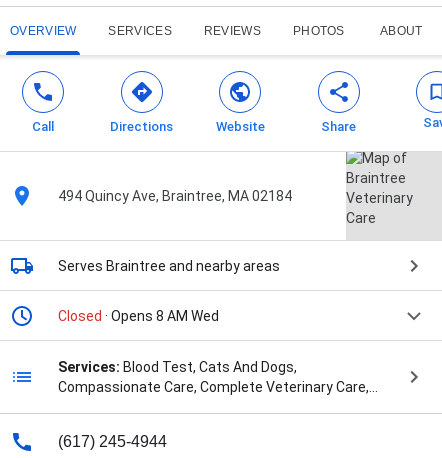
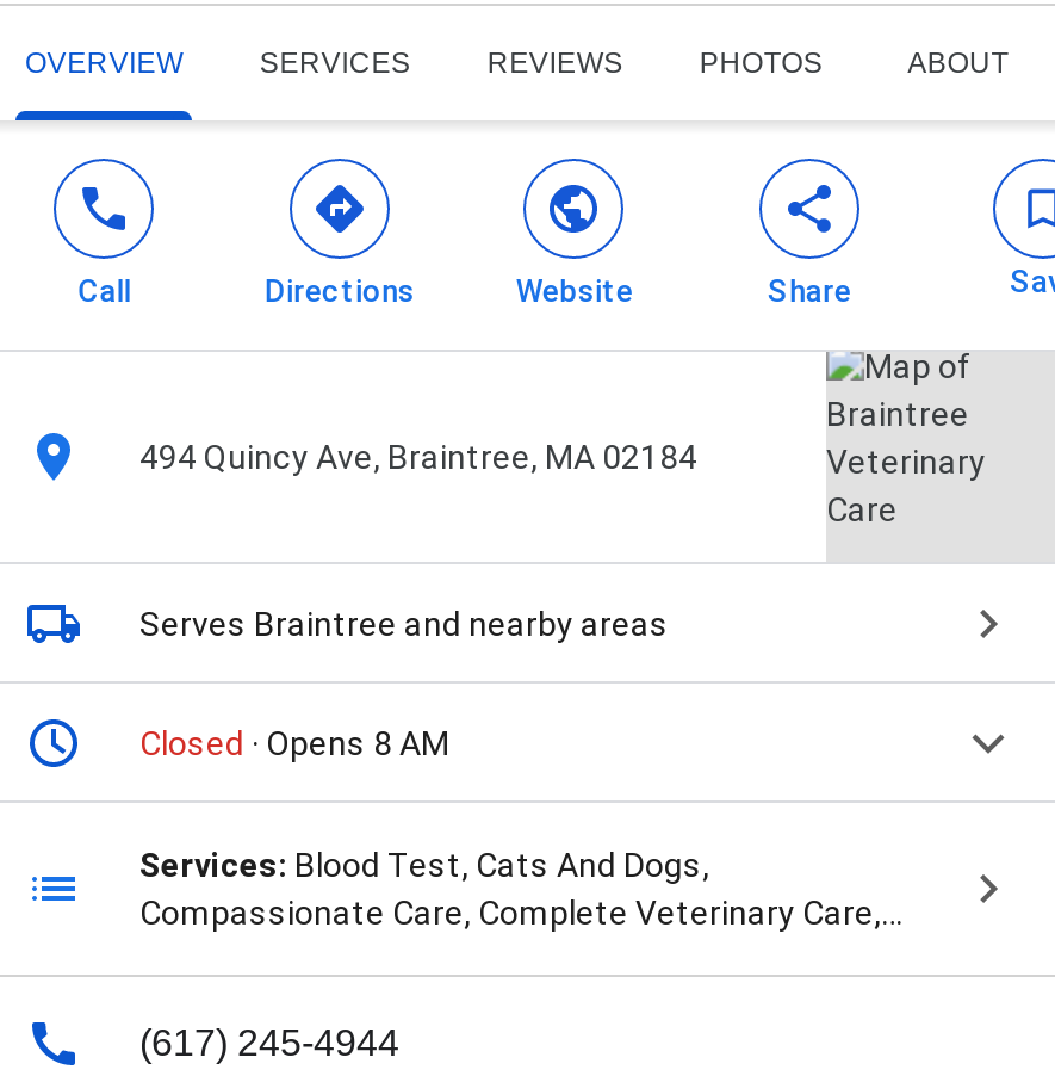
- Closed · Opens 8 AM Wed
+ Closed · Opens 8 AM
